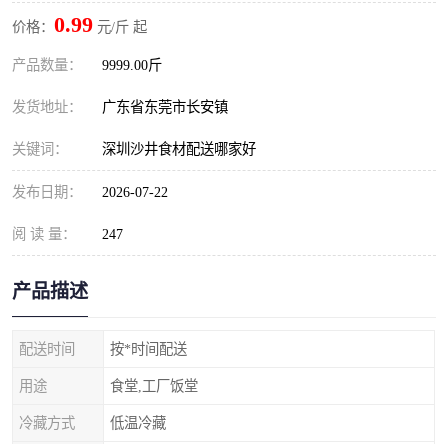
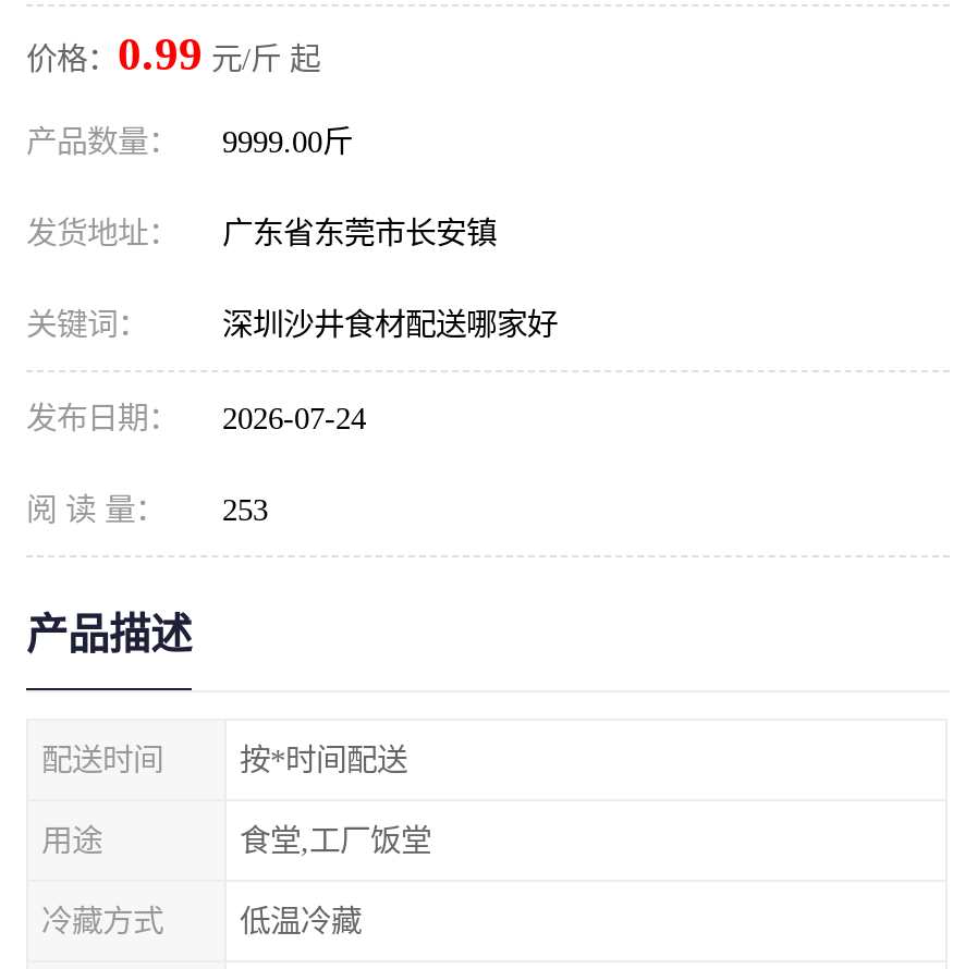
- 发布日期： 2026-07-22
+ 发布日期： 2026-07-24

- 阅 读 量： 247
+ 阅 读 量： 253
